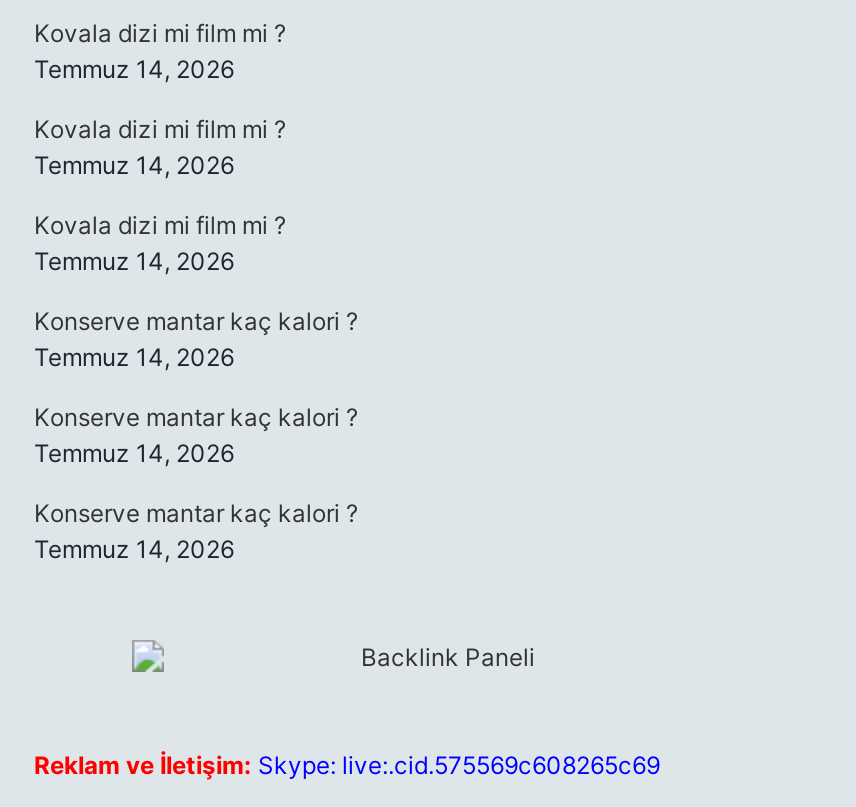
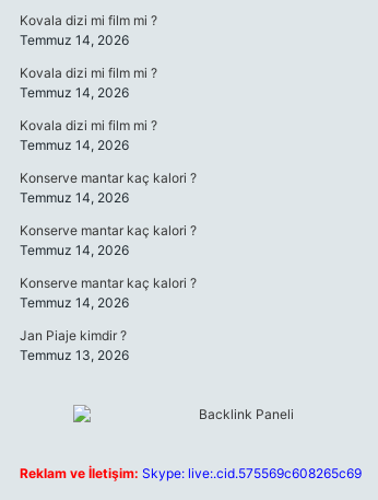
+ Jan Piaje kimdir ?
+ Temmuz 13, 2026
